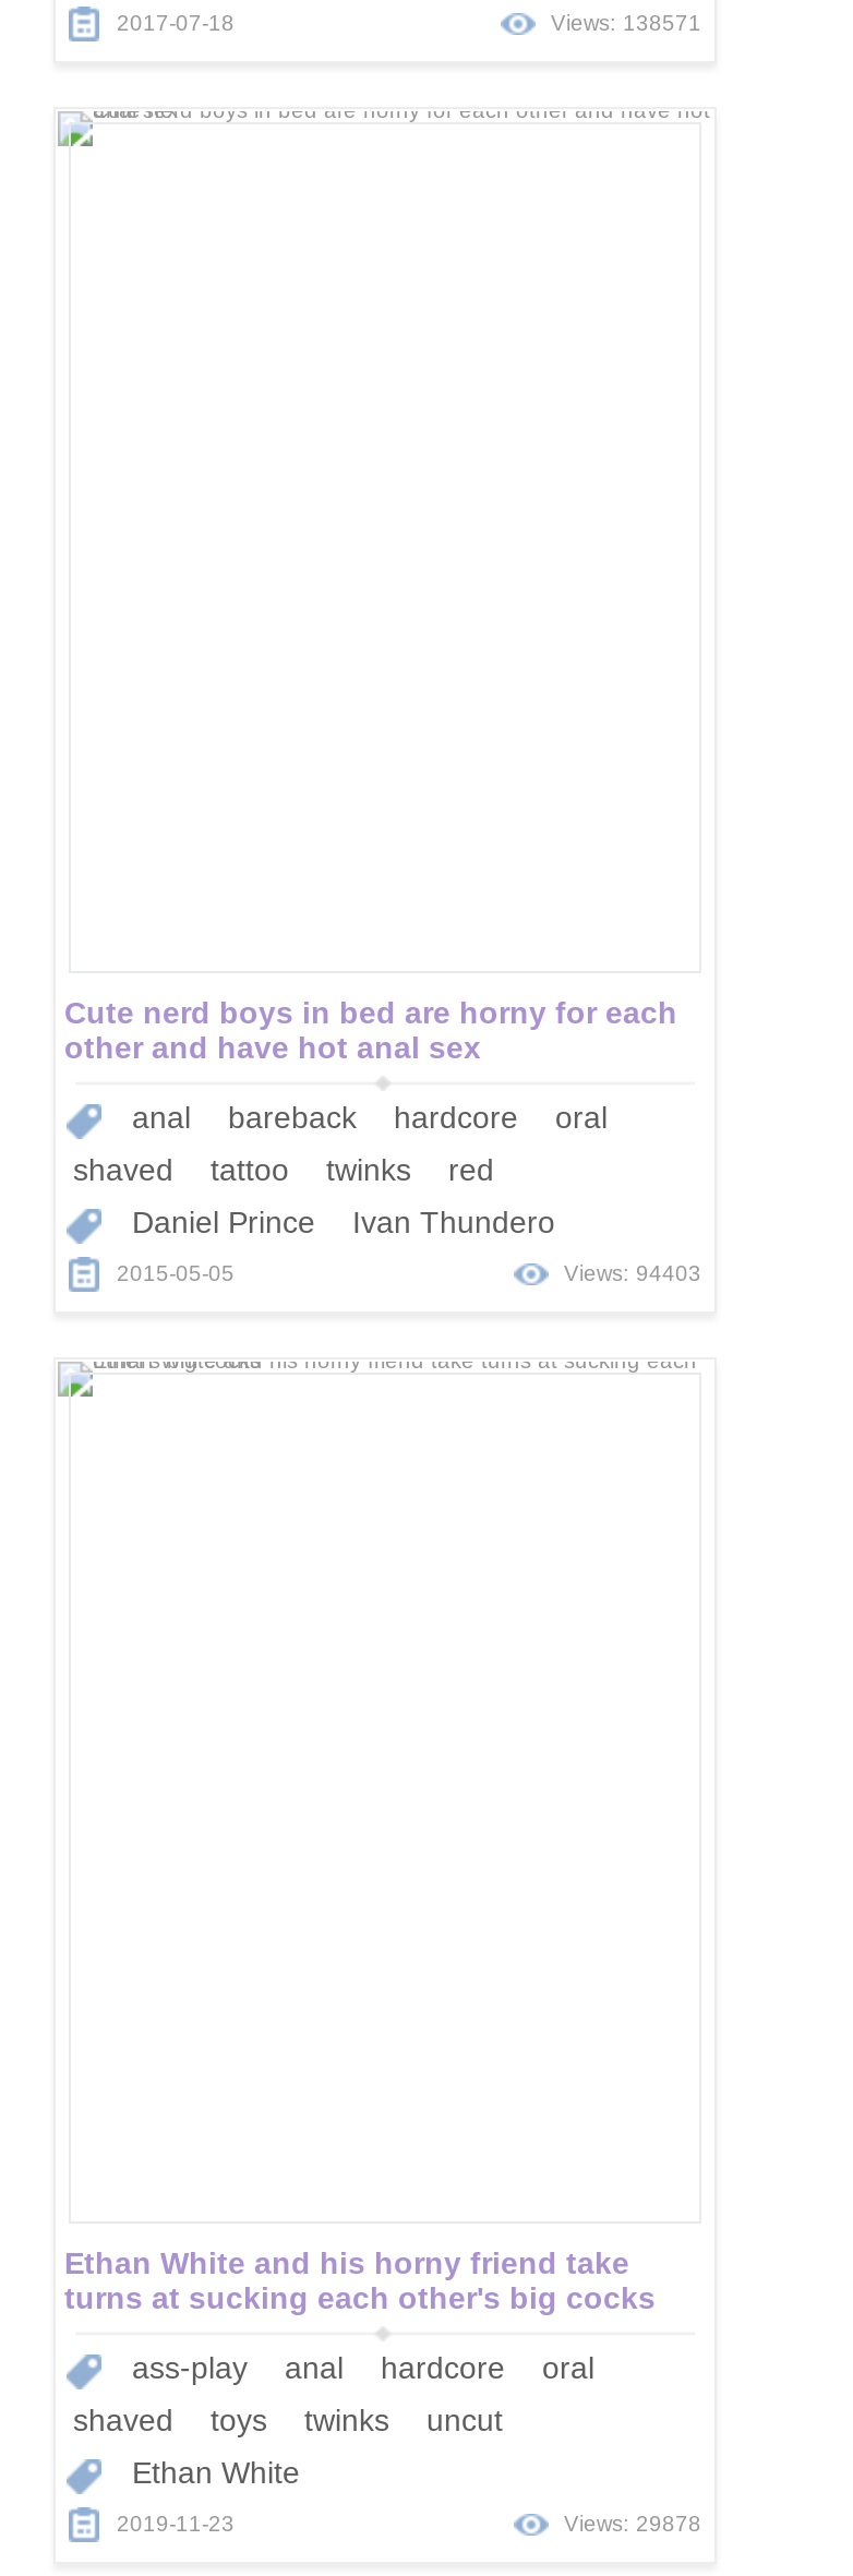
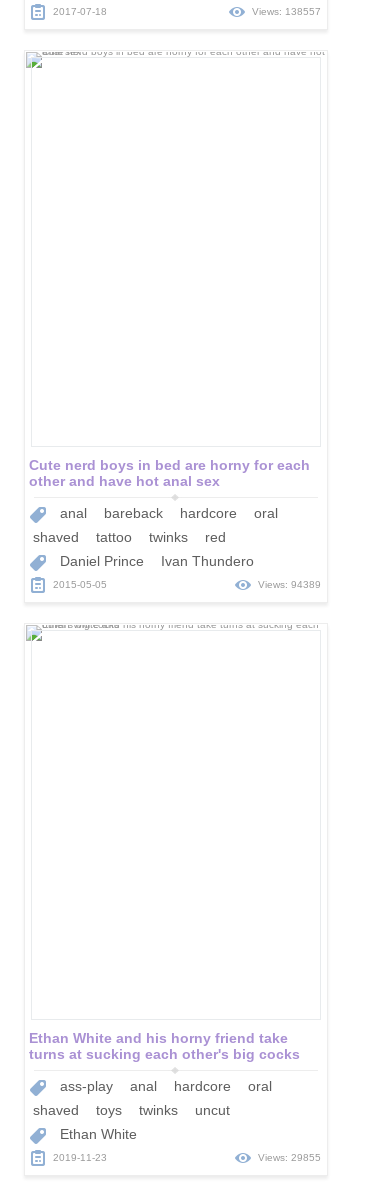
- Views: 138571
+ Views: 138557

- Views: 94403
+ Views: 94389

- Views: 29878
+ Views: 29855
